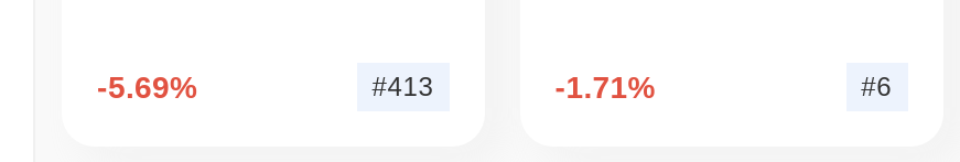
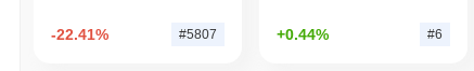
- -5.69%
- #413
+ -22.41%
+ #5807

- -1.71%
+ +0.44%
